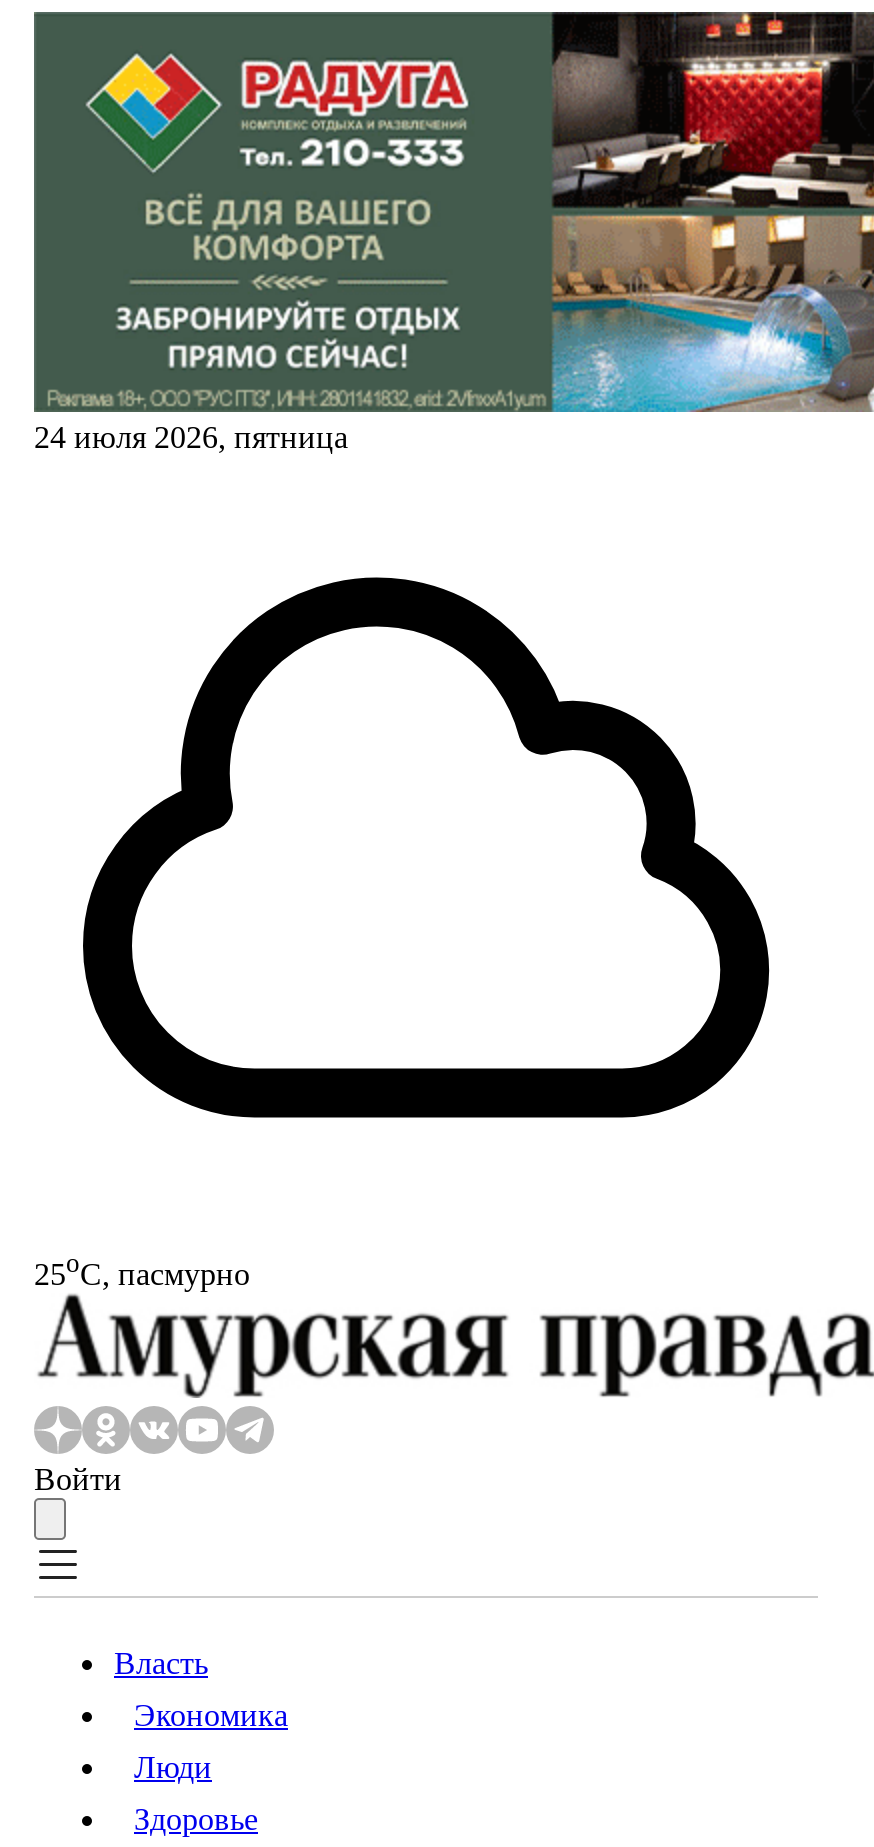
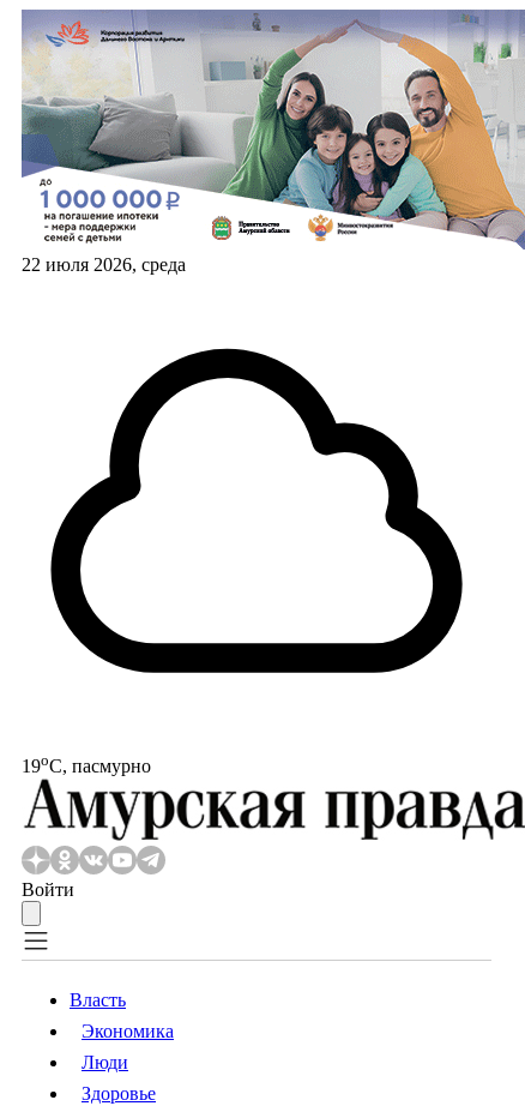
- [image]
- 24 июля 2026, пятница
+ [image]
+ 22 июля 2026, среда

- 25oС, пасмурно
+ 19oС, пасмурно
